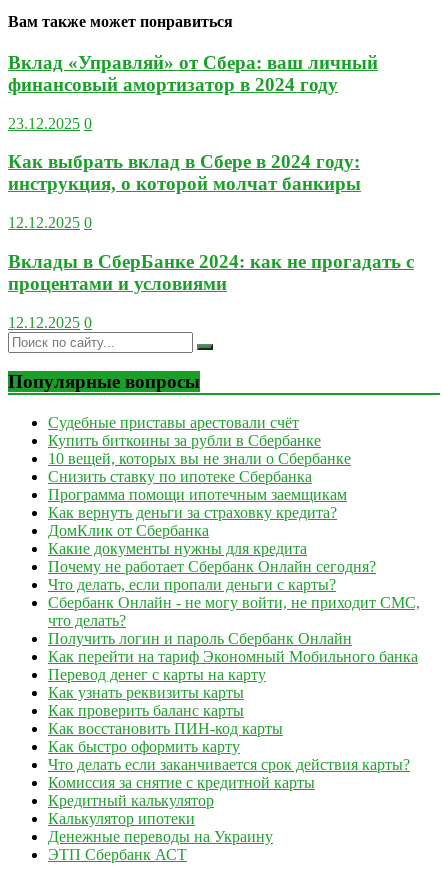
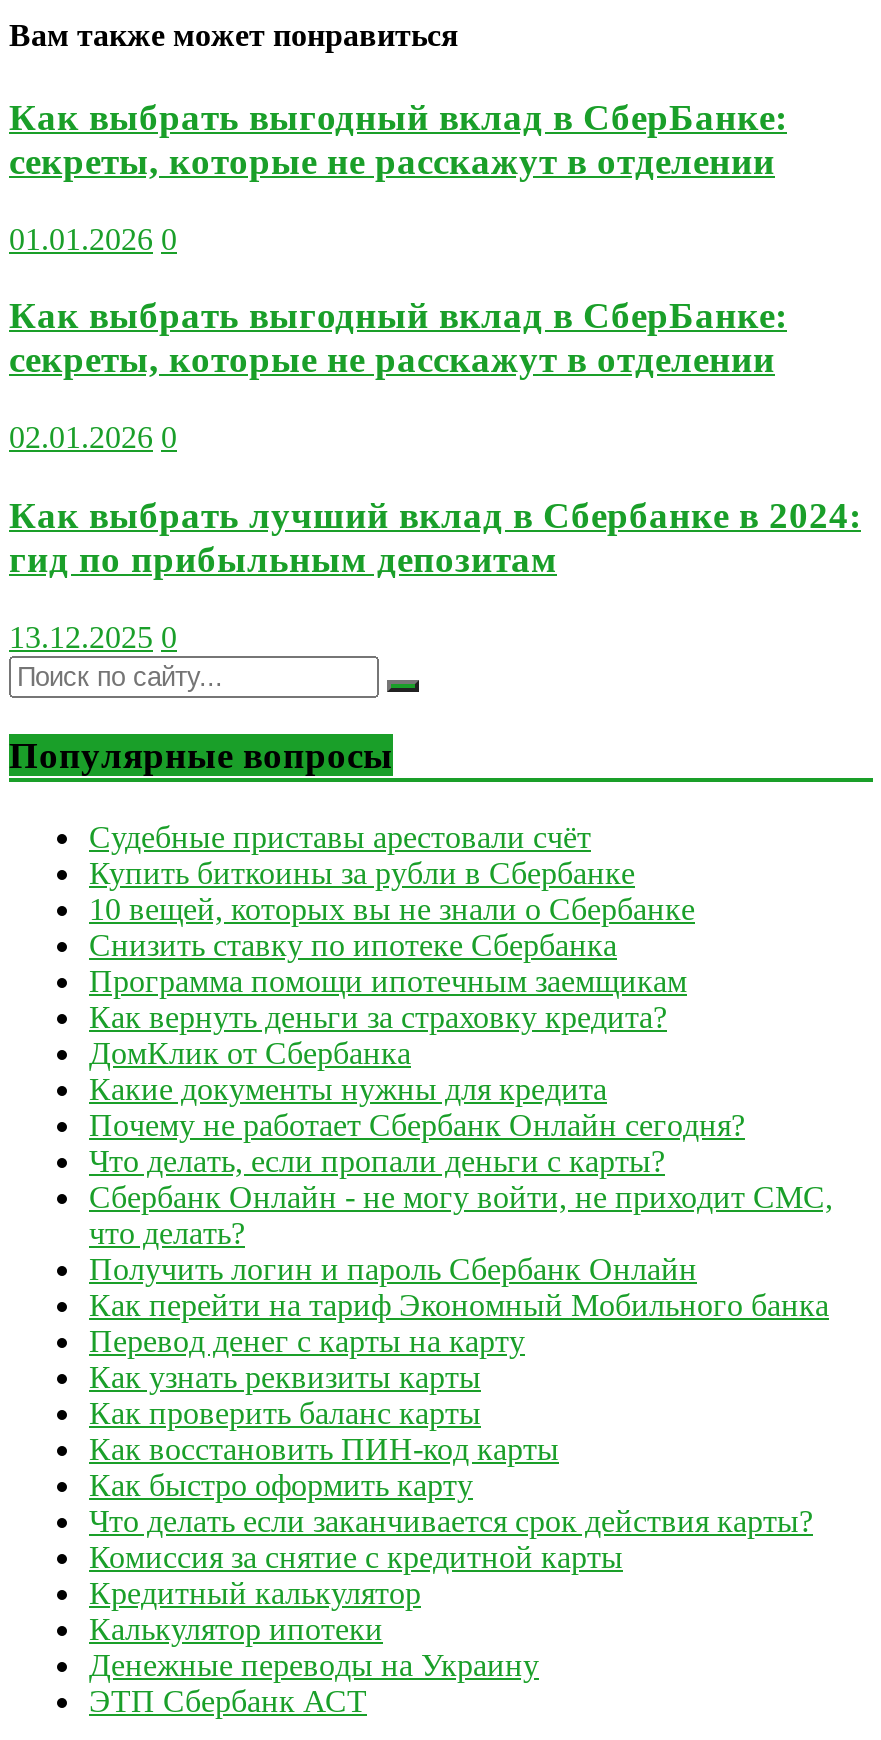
- Вклад «Управляй» от Сбера: ваш личный
- финансовый амортизатор в 2024 году
+ Как выбрать выгодный вклад в СберБанке:
+ секреты, которые не расскажут в отделении

- 23.12.2025 0
+ 01.01.2026 0

- Как выбрать вклад в Сбере в 2024 году:
- инструкция, о которой молчат банкиры
+ Как выбрать выгодный вклад в СберБанке:
+ секреты, которые не расскажут в отделении

- 12.12.2025 0
+ 02.01.2026 0

- Вклады в СберБанке 2024: как не прогадать с
- процентами и условиями
+ Как выбрать лучший вклад в Сбербанке в 2024:
+ гид по прибыльным депозитам

- 12.12.2025 0
+ 13.12.2025 0
